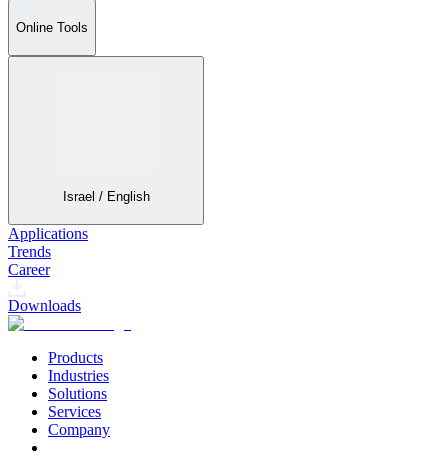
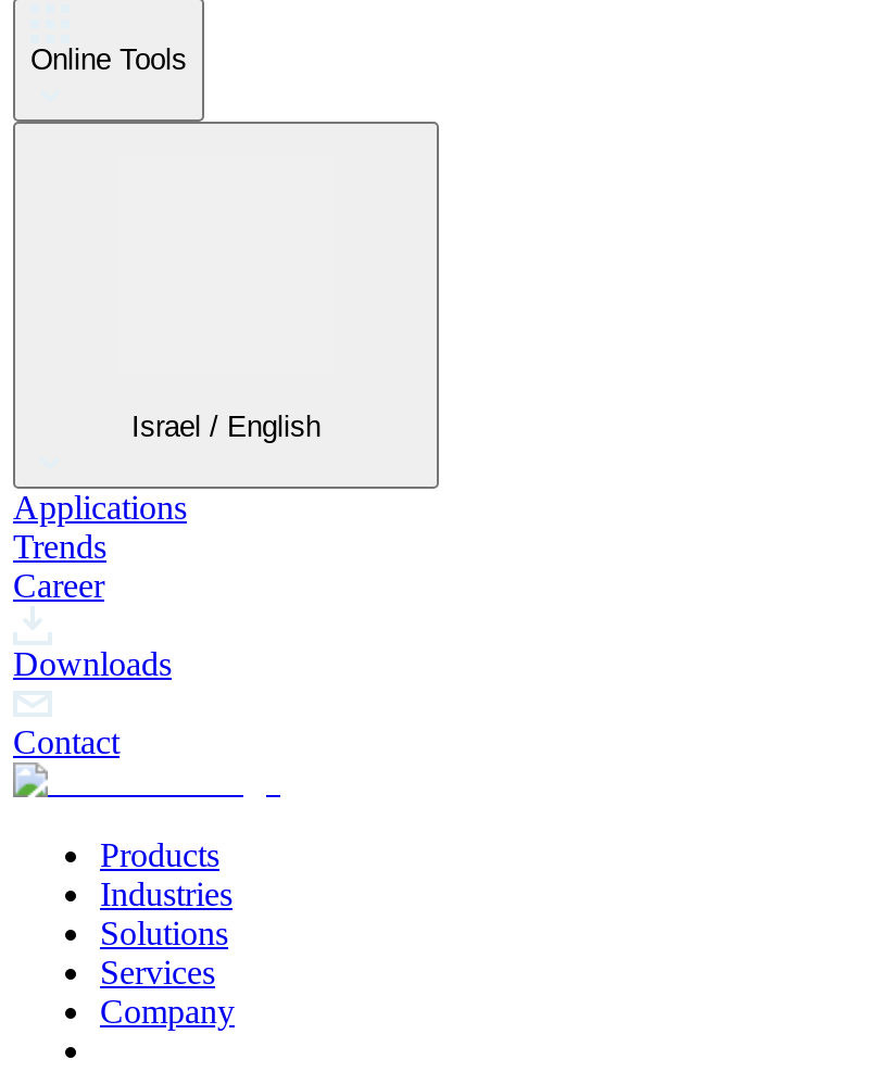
+ Contact
